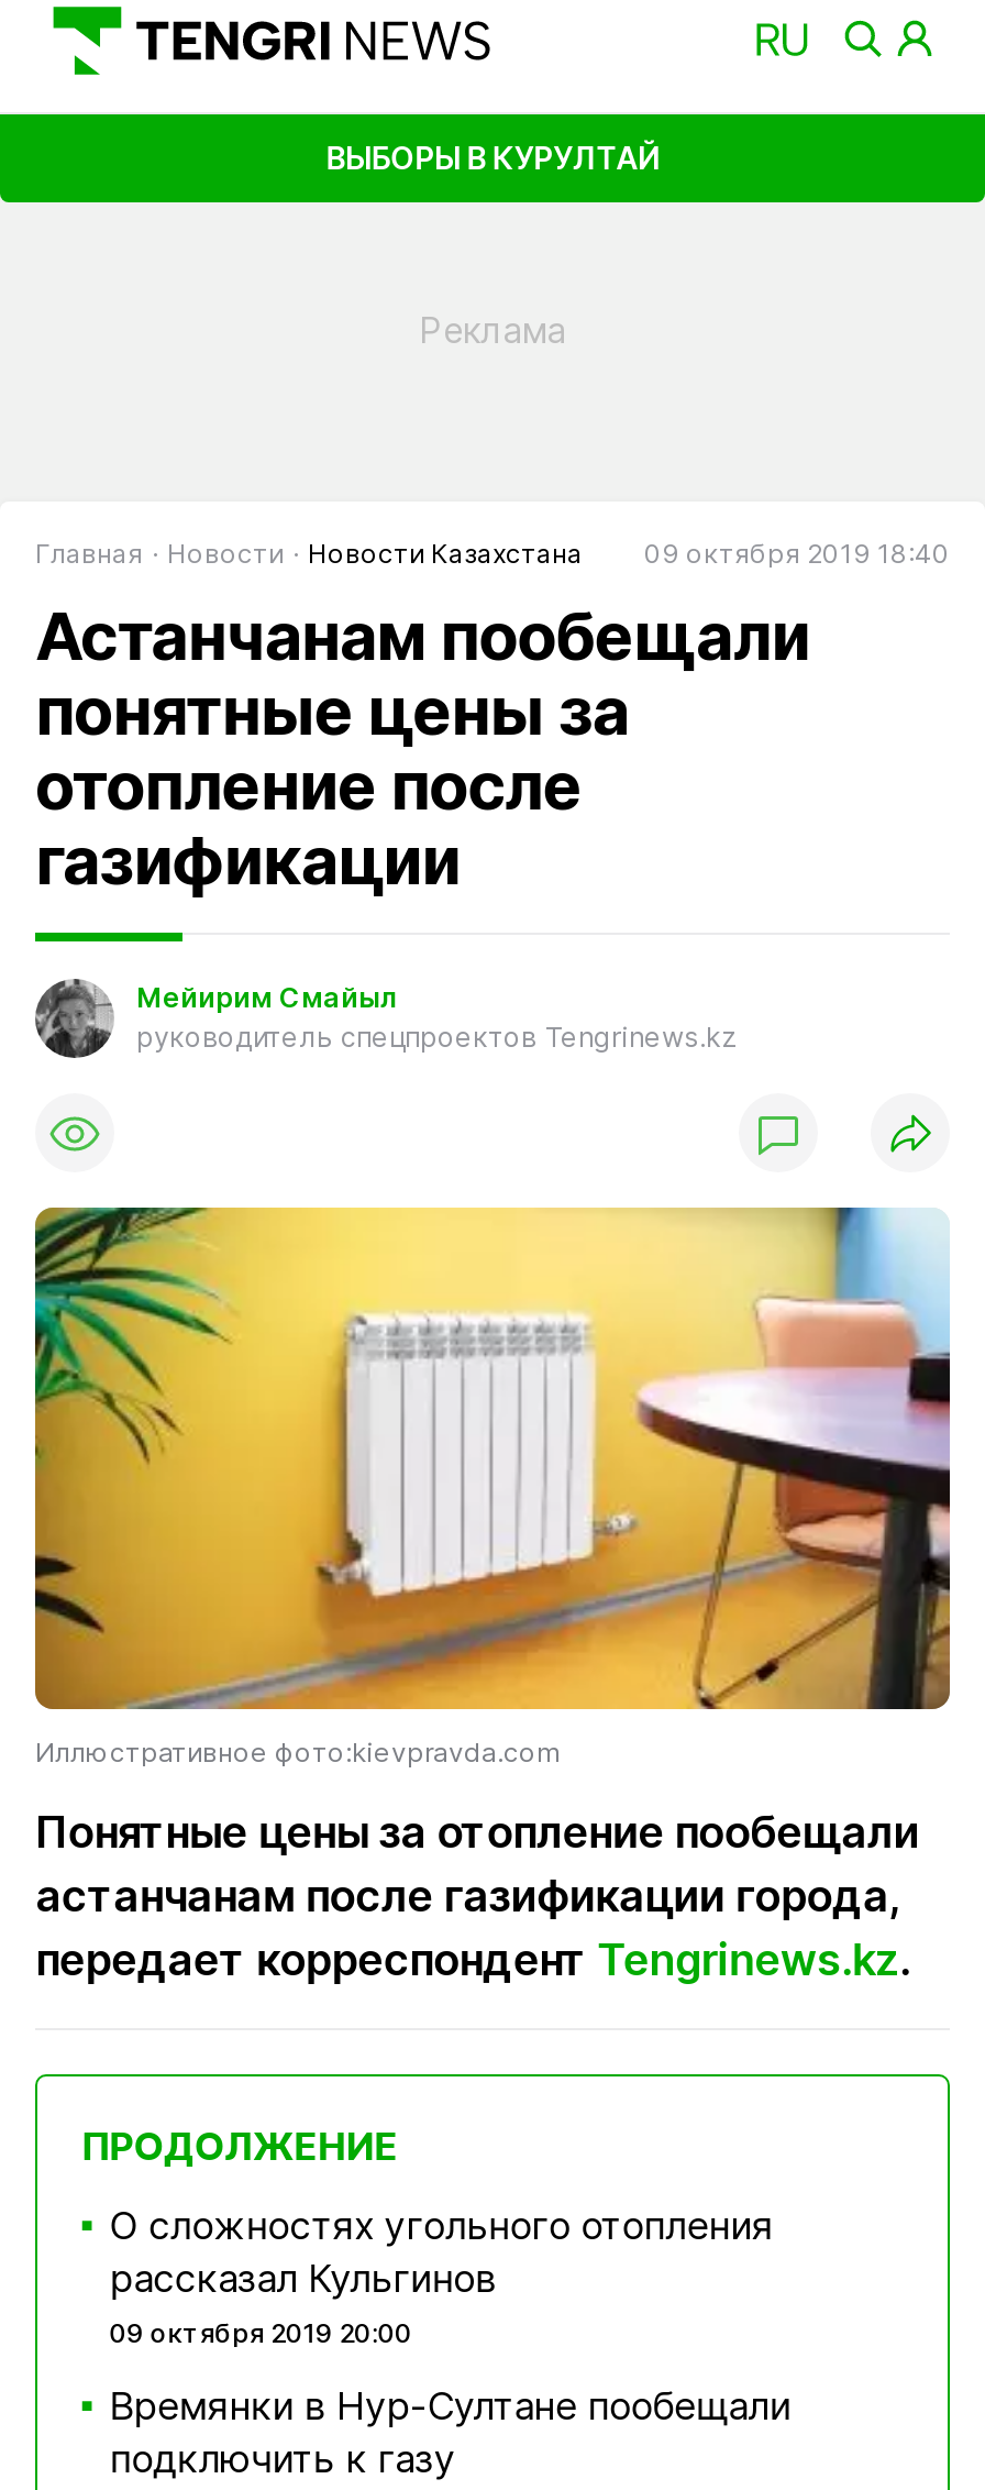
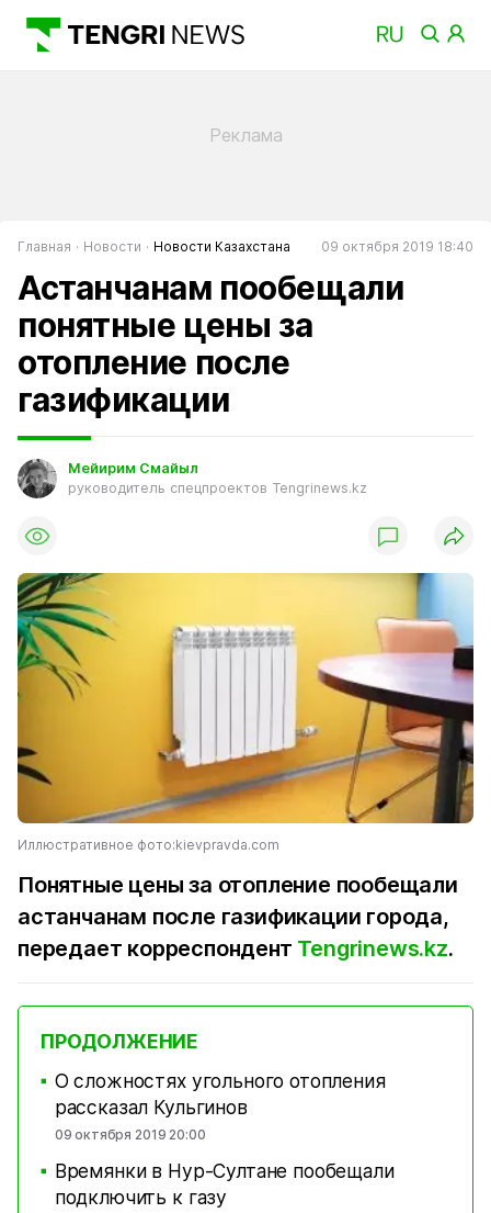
- ВЫБОРЫ В КУРУЛТАЙ
